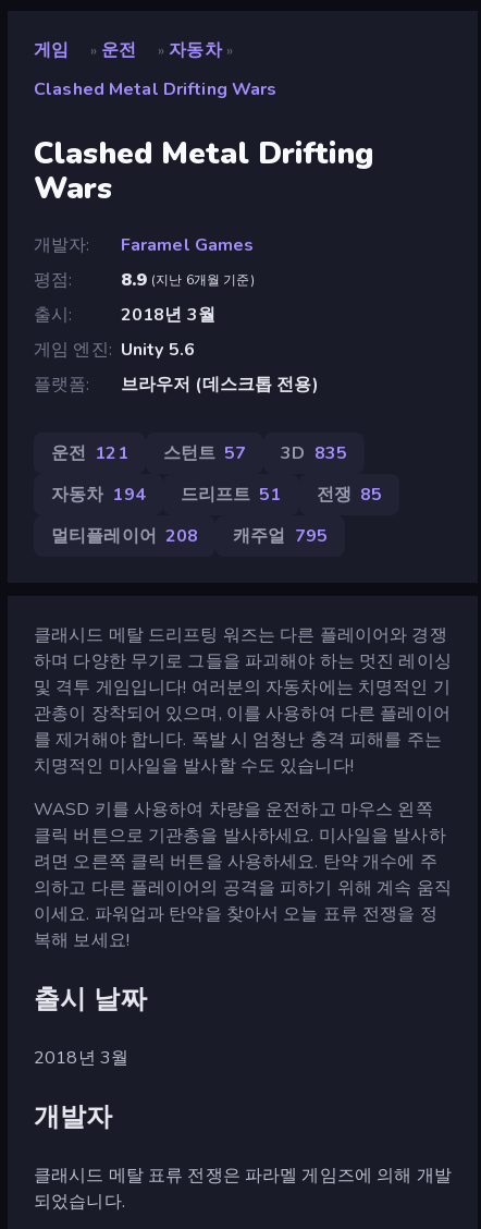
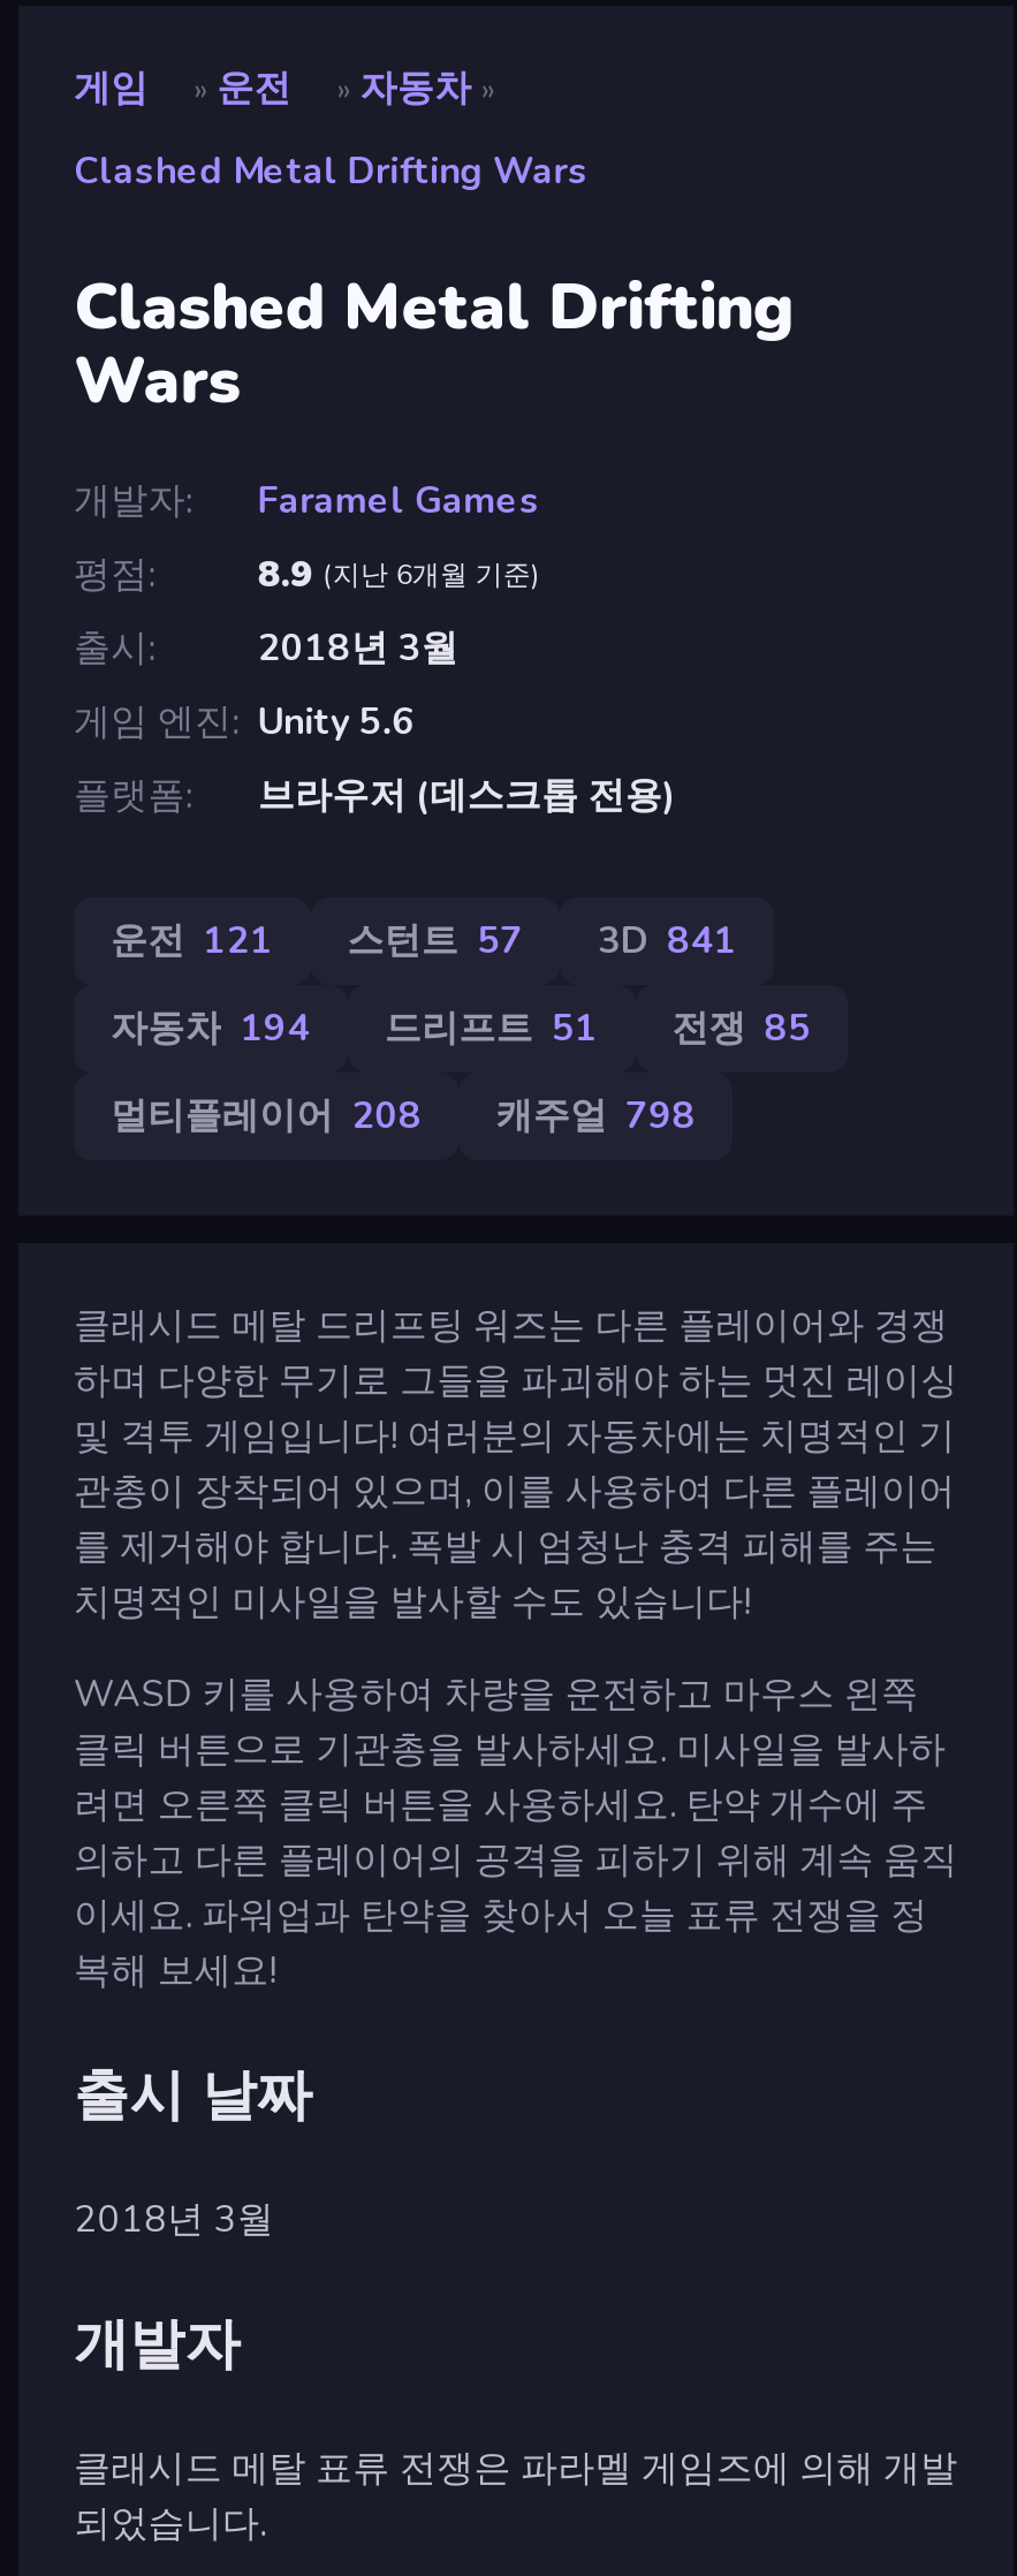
- 운전 121 스턴트 57 3D 835
+ 운전 121 스턴트 57 3D 841

- 멀티플레이어 208 캐주얼 795
+ 멀티플레이어 208 캐주얼 798
